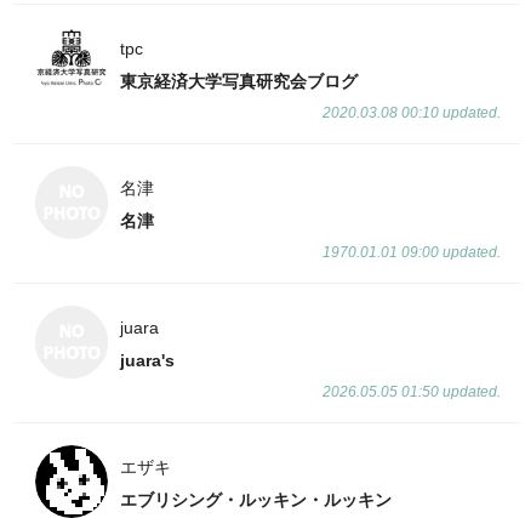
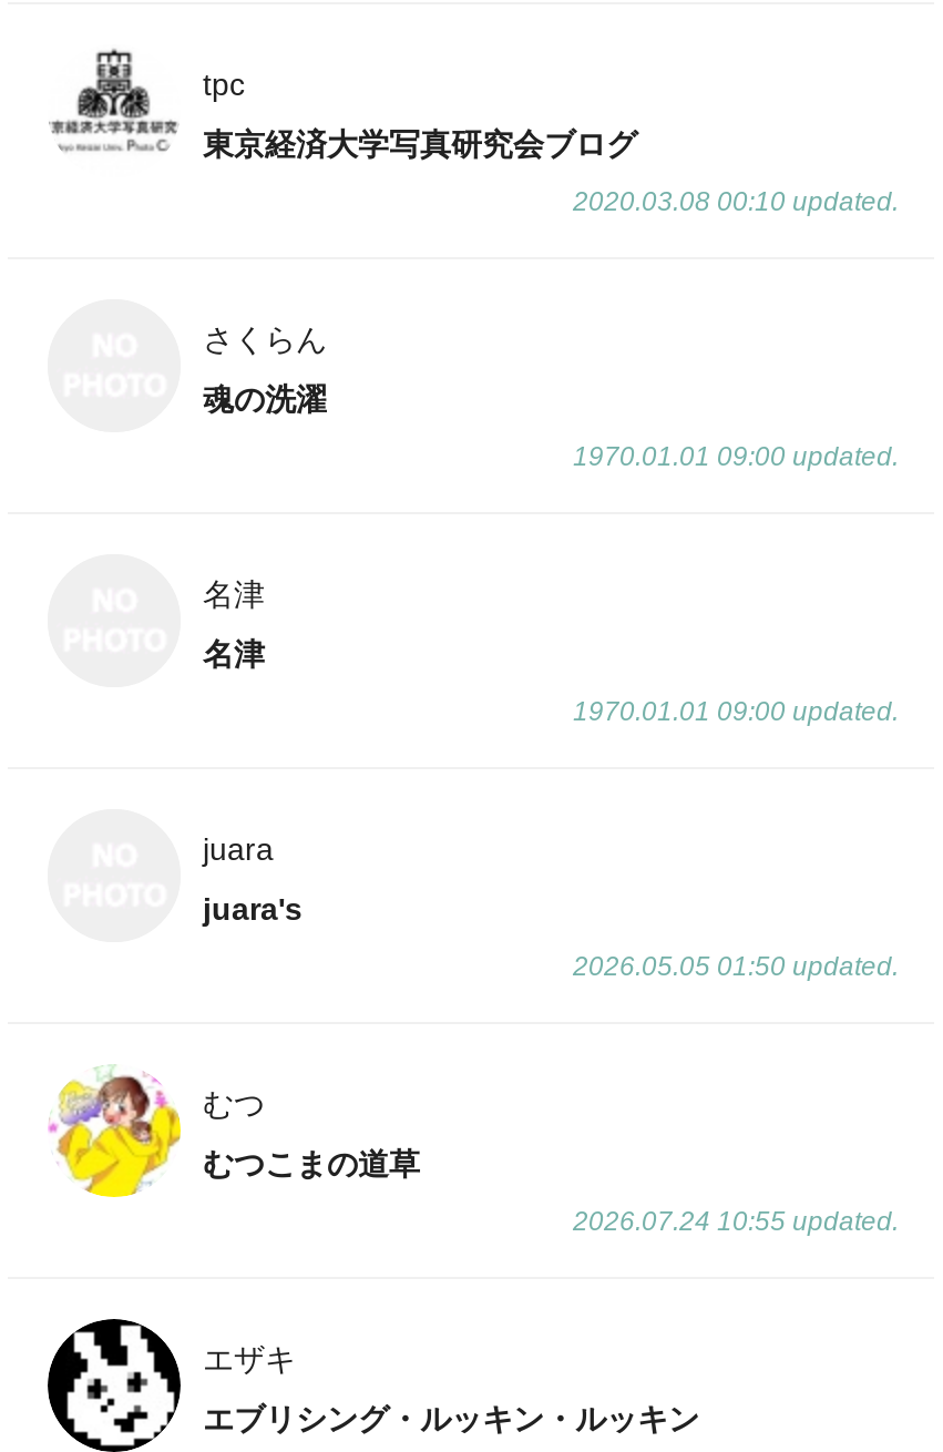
+ さくらん
+ 魂の洗濯
+ 1970.01.01 09:00 updated.

+ [image]
+ むつ
+ むつこまの道草
+ 2026.07.24 10:55 updated.
